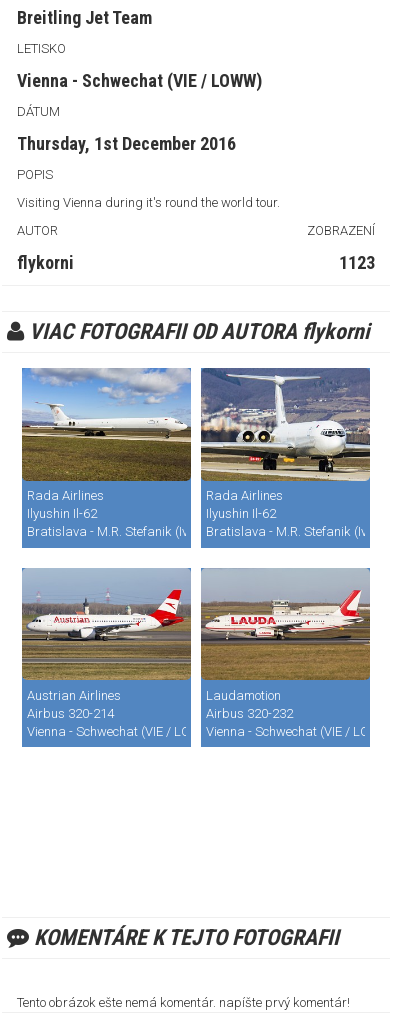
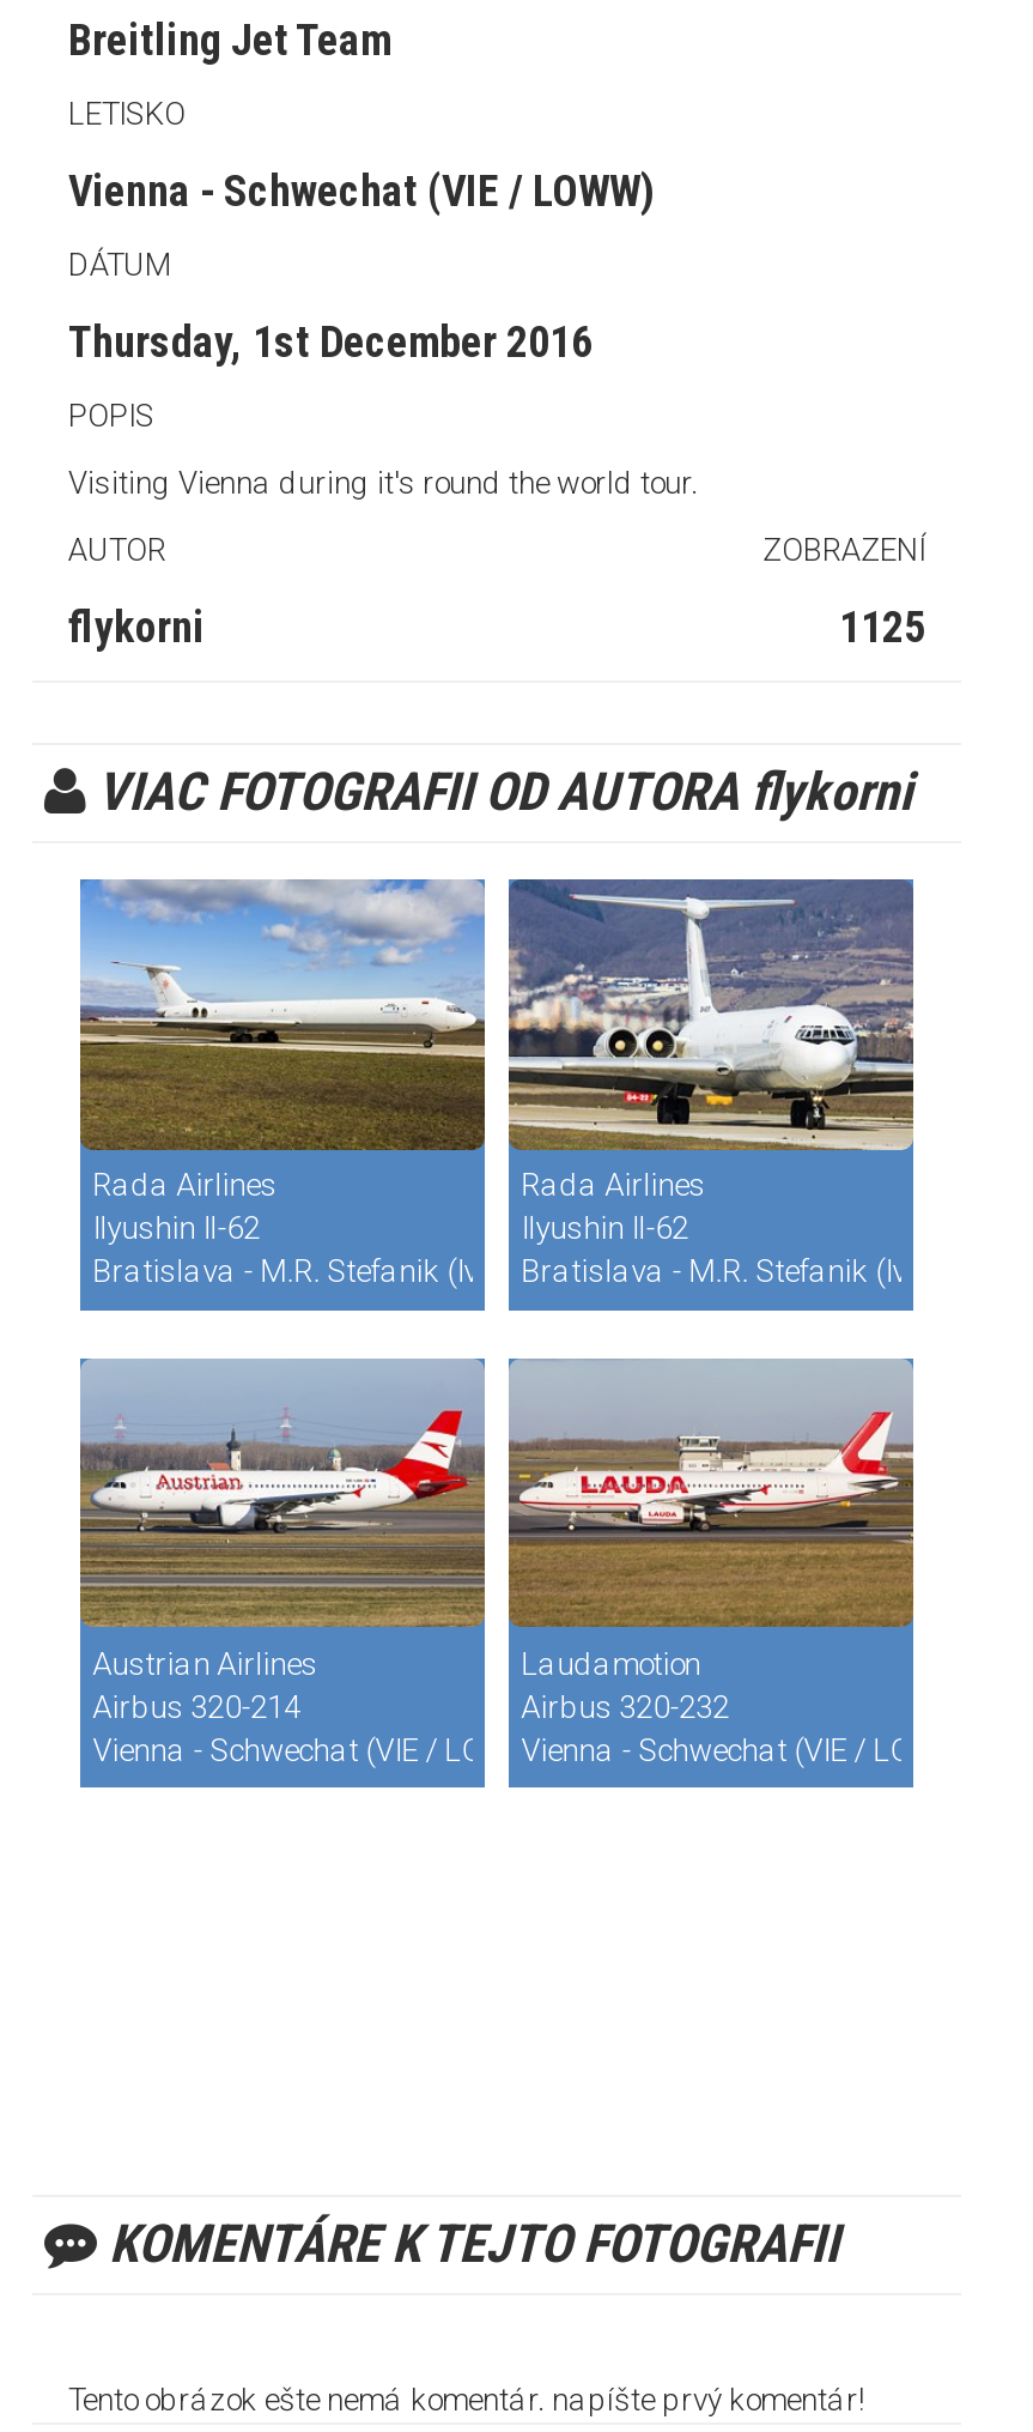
- 1123
+ 1125
